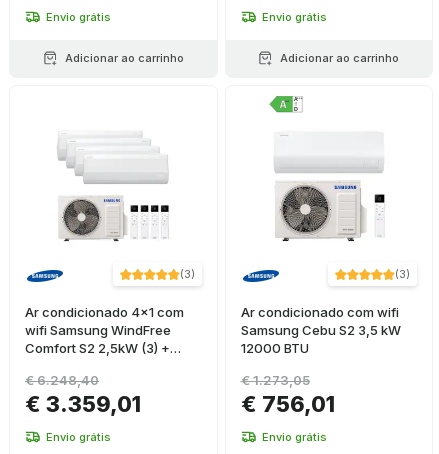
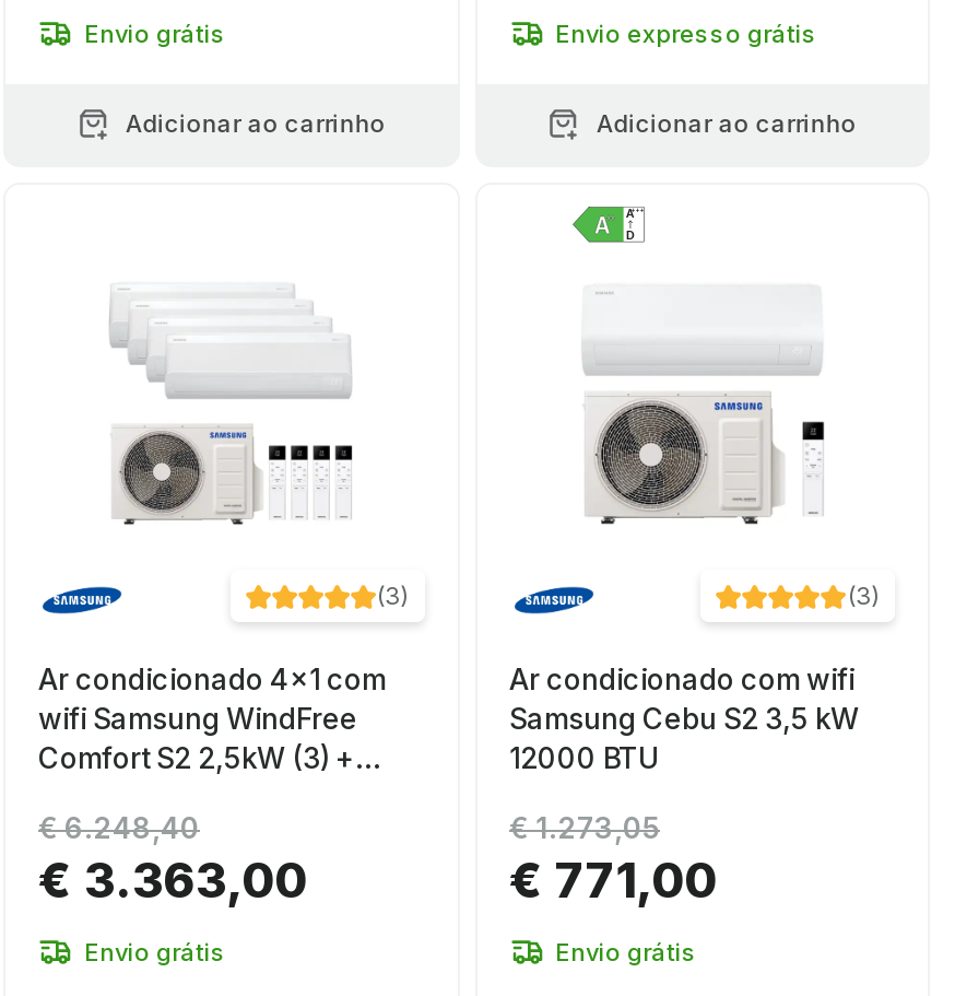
- Envio grátis
+ Envio expresso grátis

- € 3.359,01
+ € 3.363,00

- € 756,01
+ € 771,00
